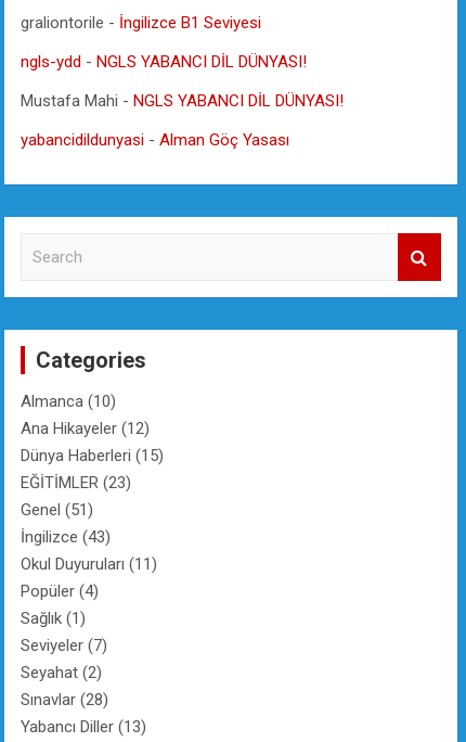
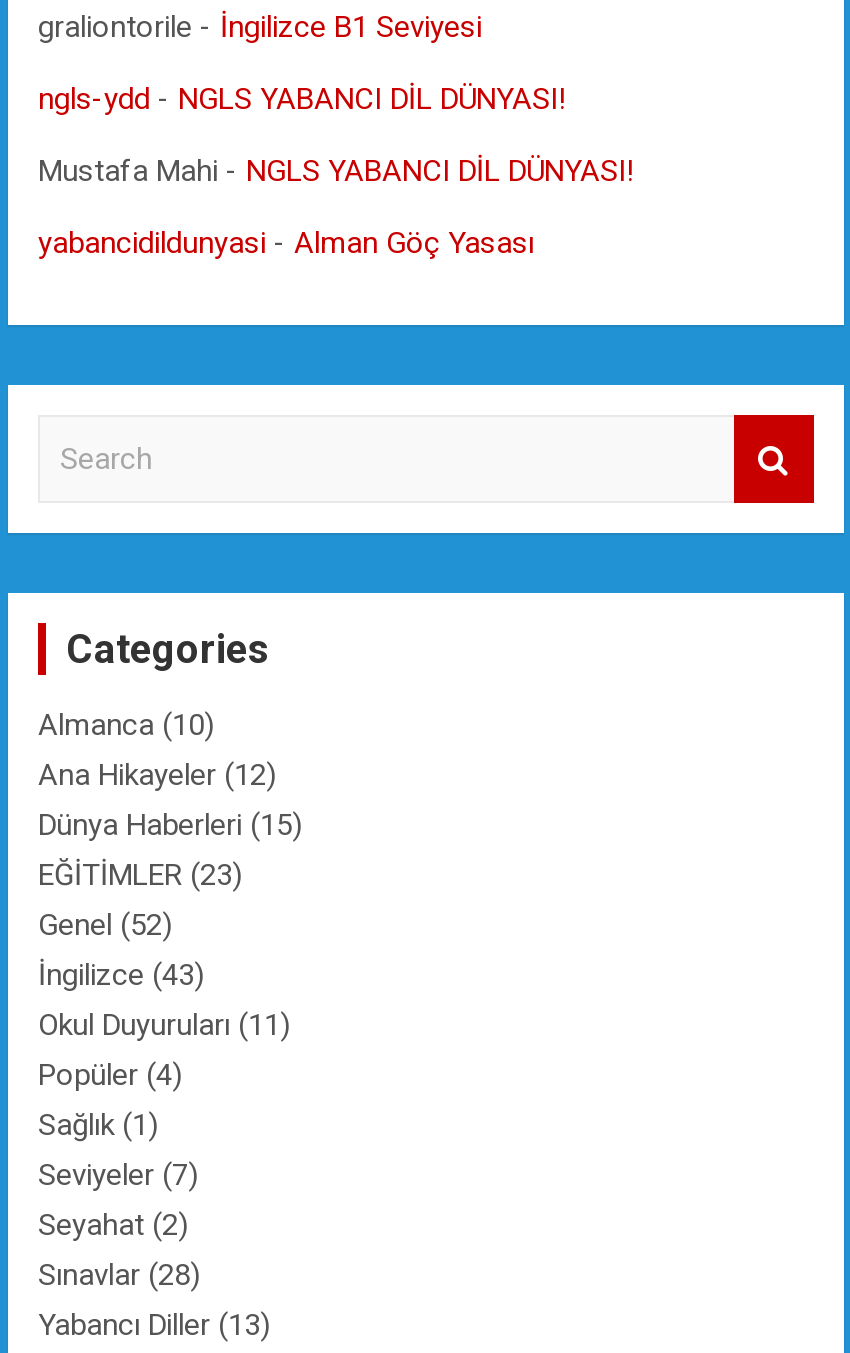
- Genel (51)
+ Genel (52)
